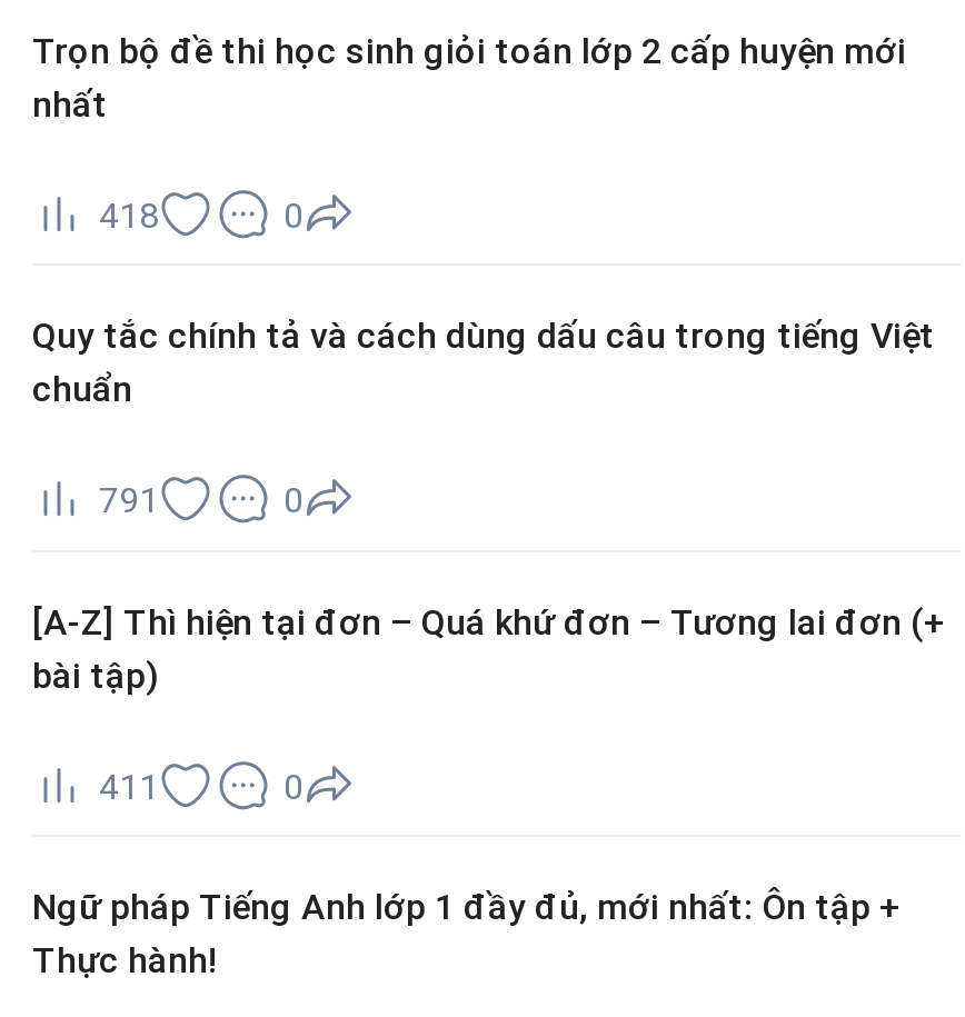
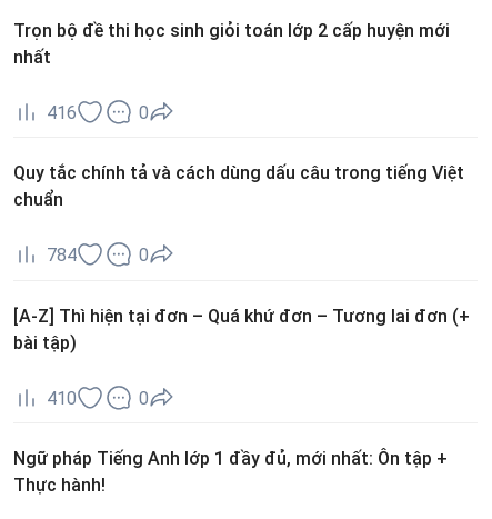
- 418
+ 416

- 791
+ 784

- 411
+ 410
